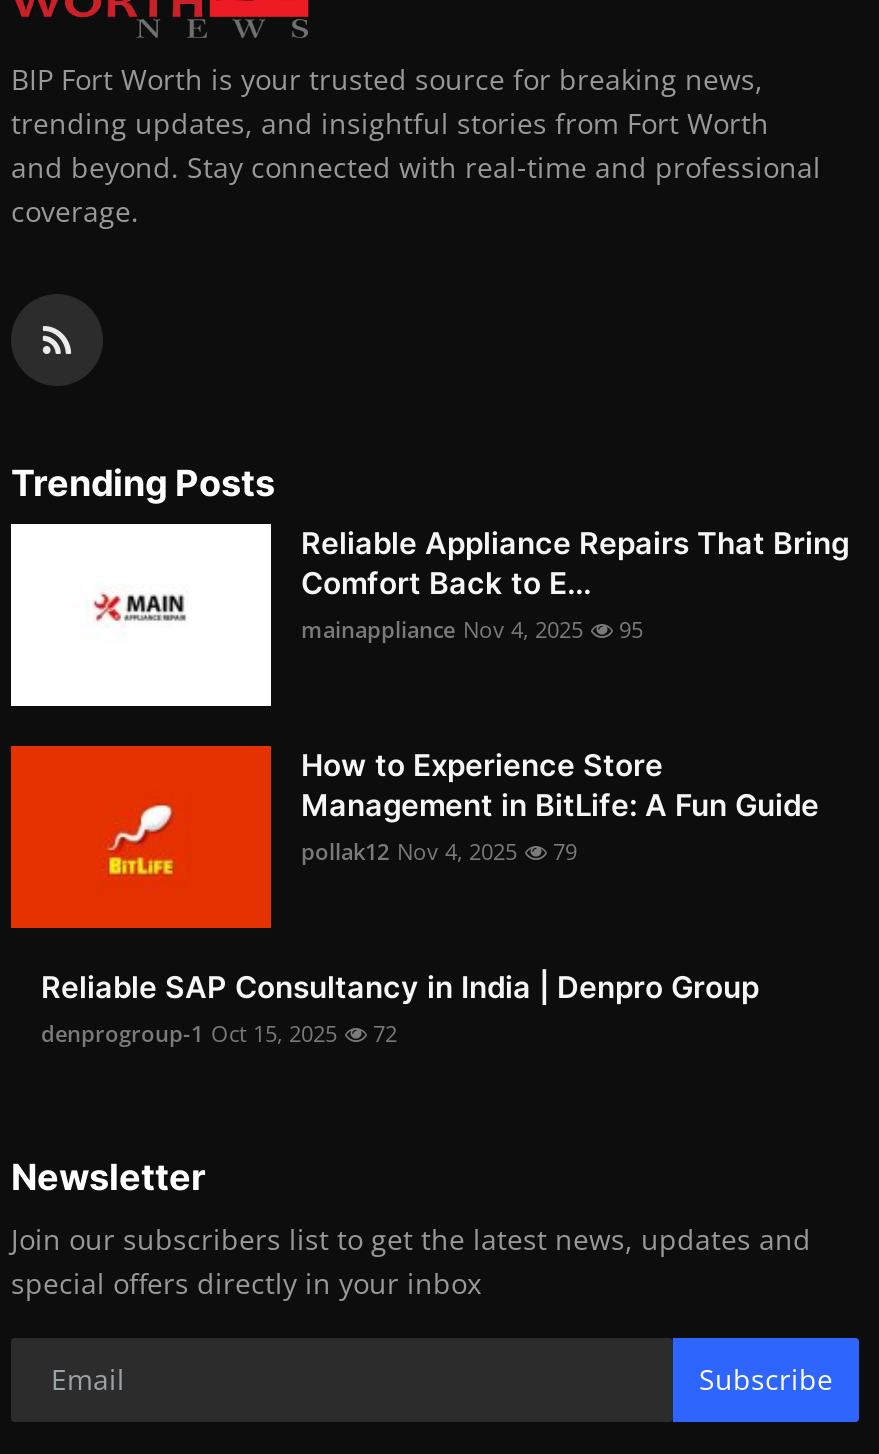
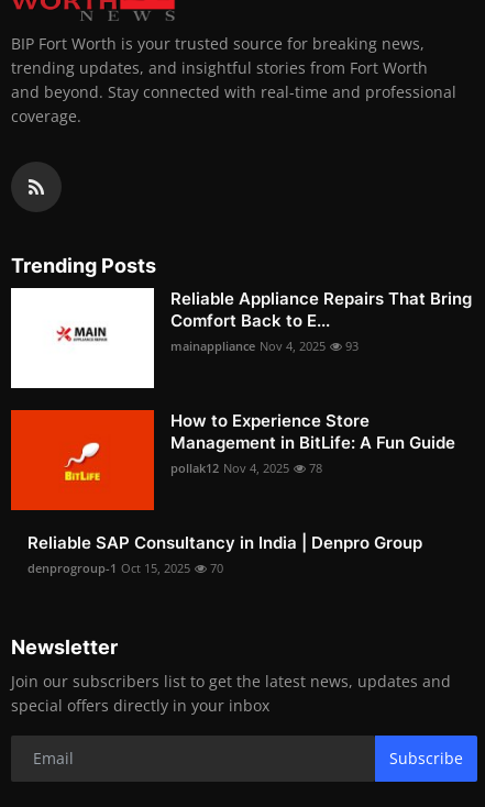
- mainappliance Nov 4, 2025 95
+ mainappliance Nov 4, 2025 93

- pollak12 Nov 4, 2025 79
+ pollak12 Nov 4, 2025 78

- denprogroup-1 Oct 15, 2025 72
+ denprogroup-1 Oct 15, 2025 70
